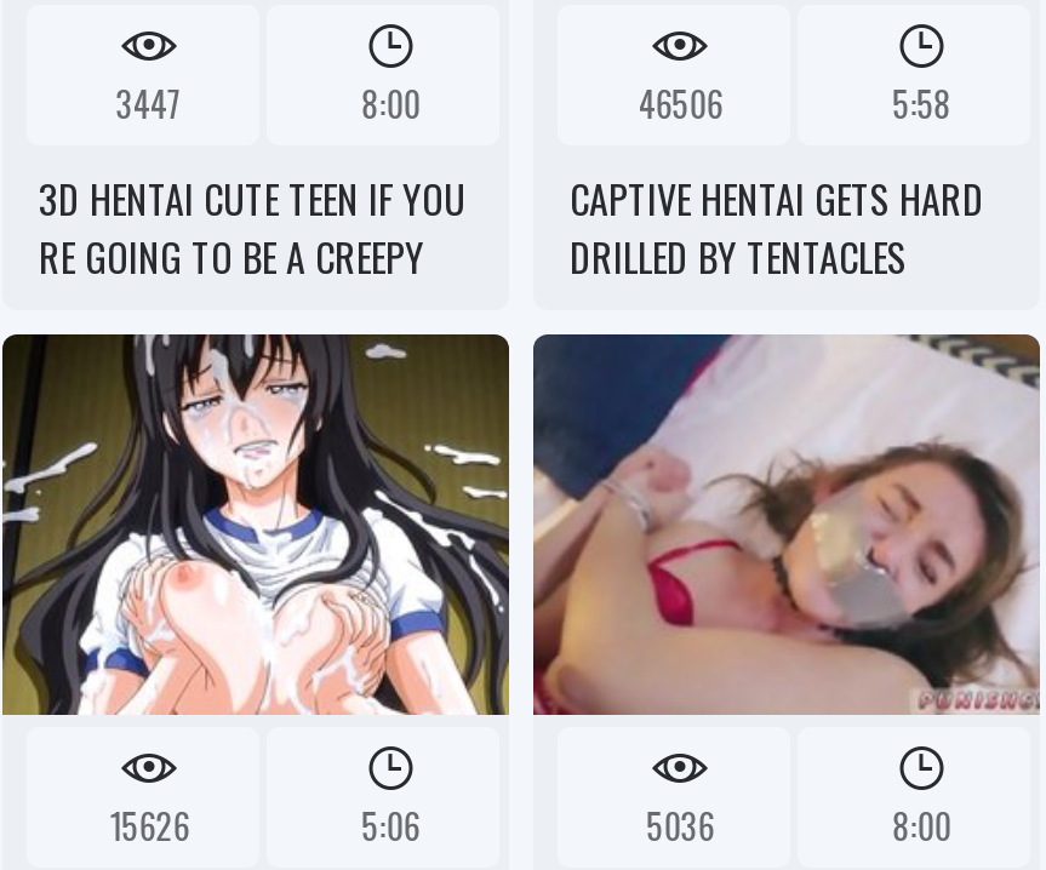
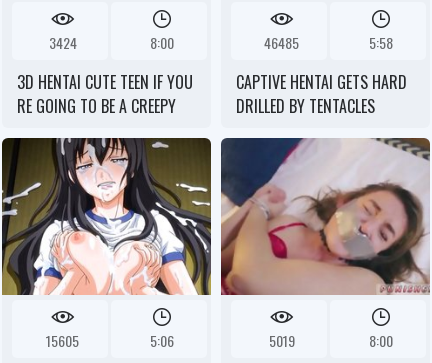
- 3447
+ 3424

- 46506
+ 46485

- 15626
+ 15605

- 5036
+ 5019
